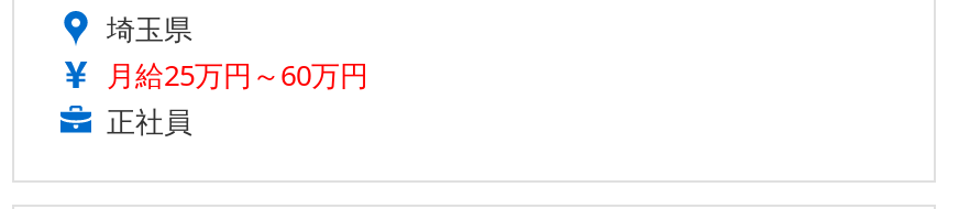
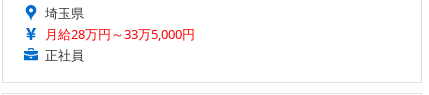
- 月給25万円～60万円
+ 月給28万円～33万5,000円
